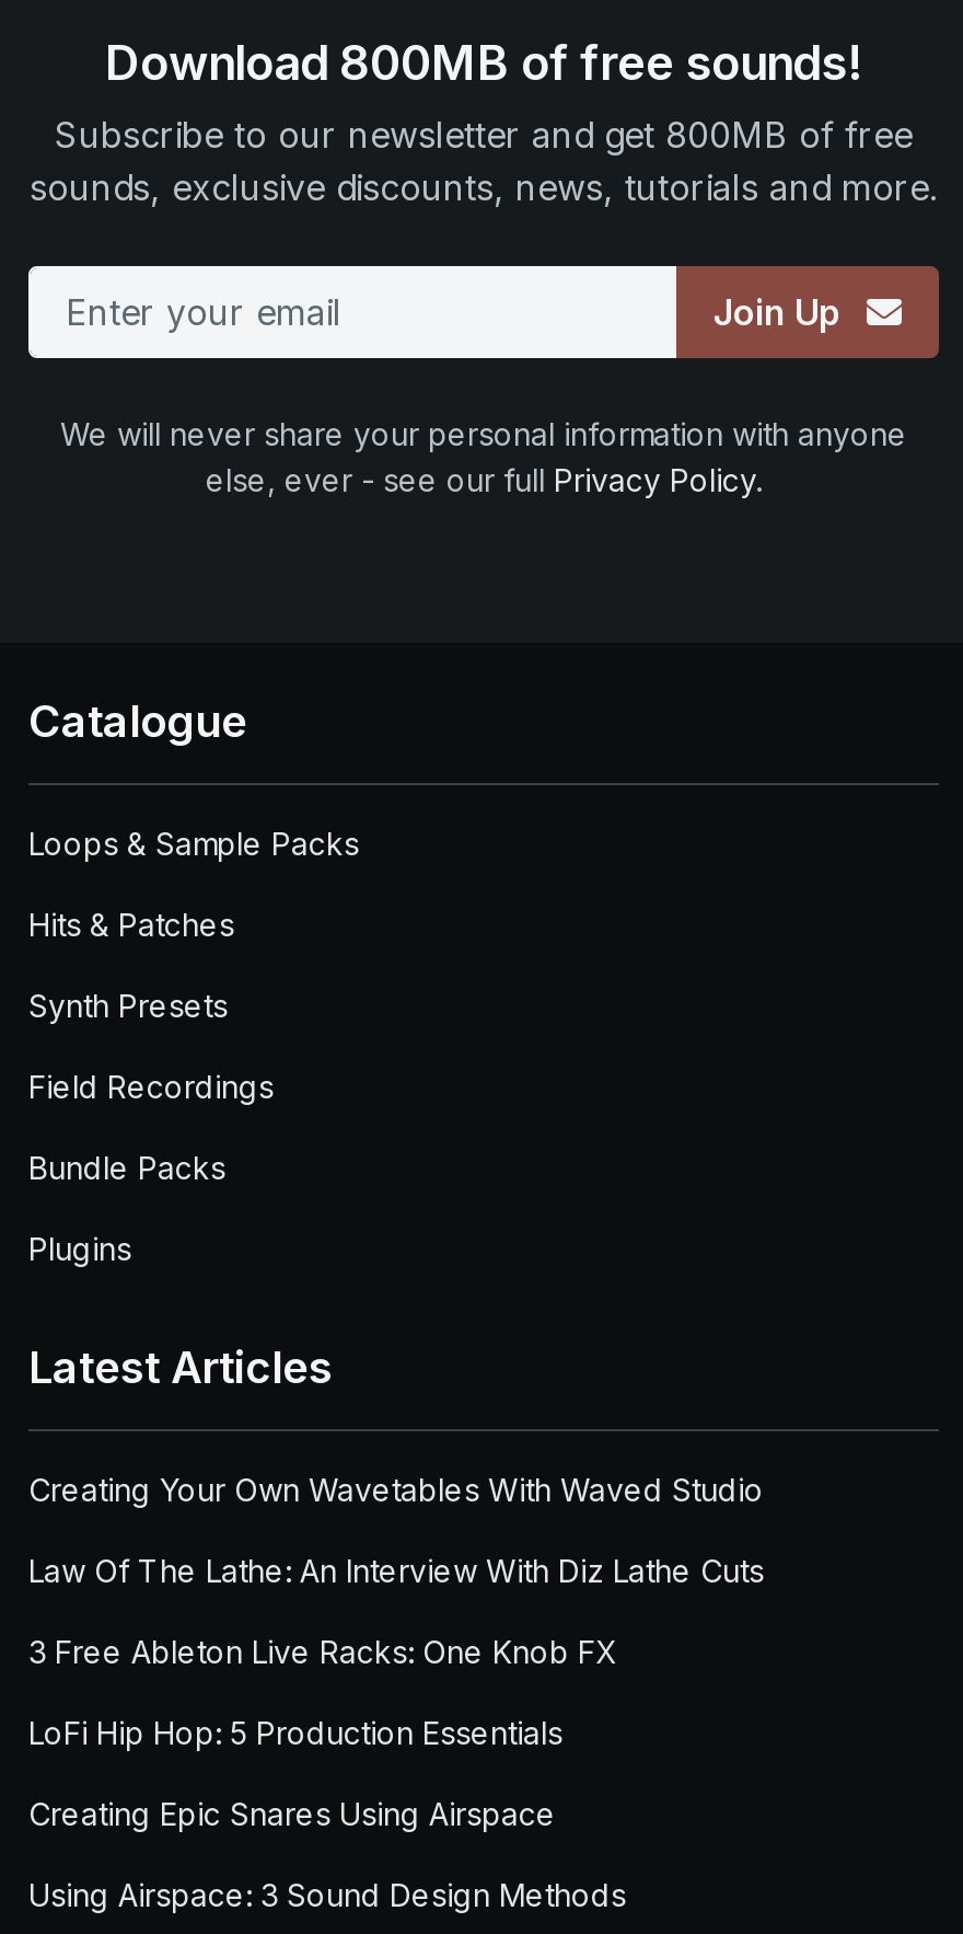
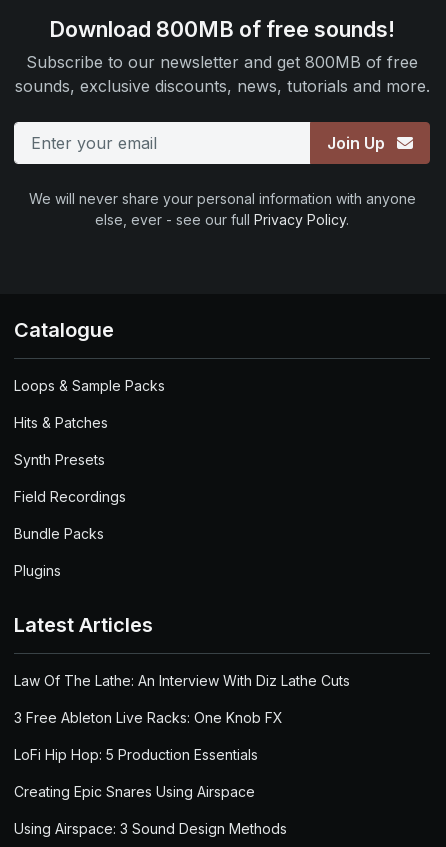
- Creating Your Own Wavetables With Waved Studio
